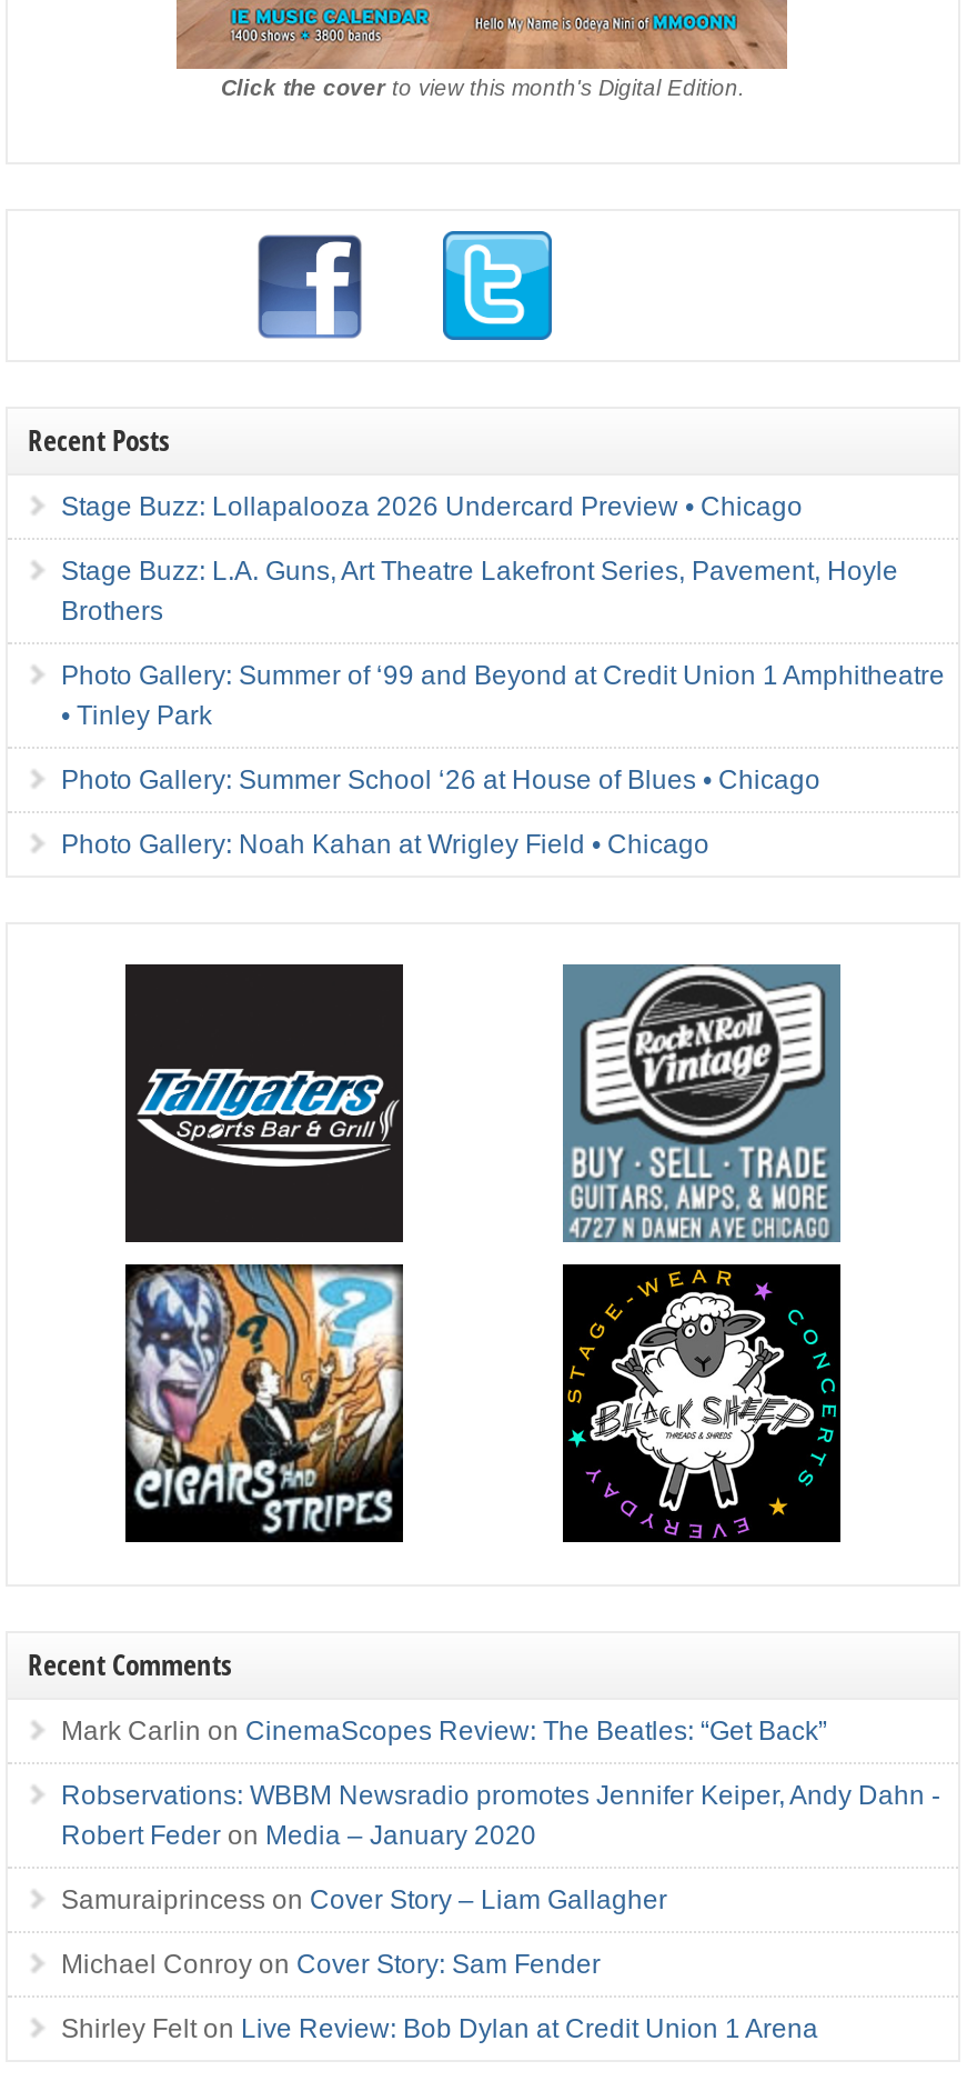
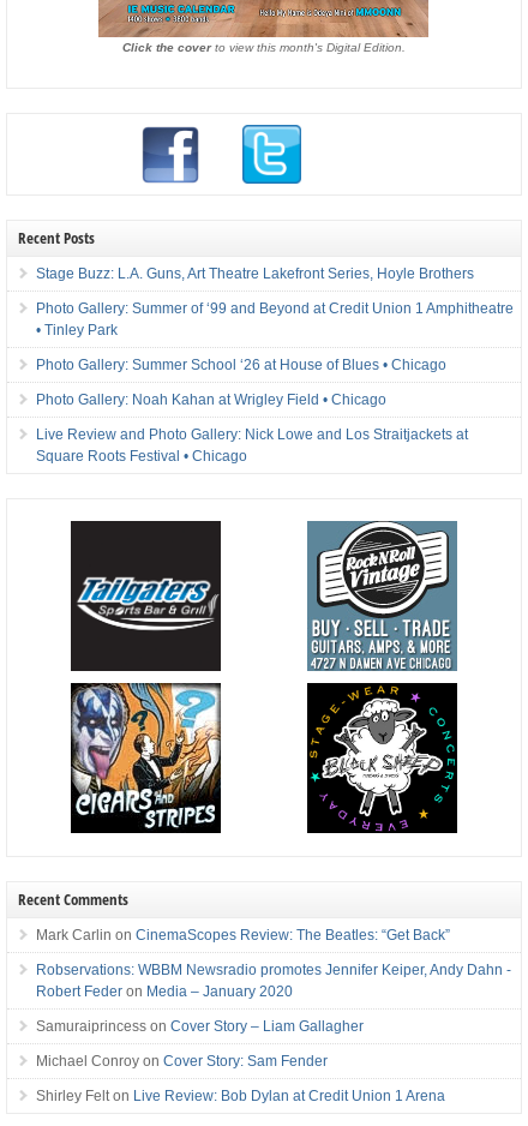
- Stage Buzz: Lollapalooza 2026 Undercard Preview • Chicago
- Stage Buzz: L.A. Guns, Art Theatre Lakefront Series, Pavement, Hoyle
- Brothers
+ Stage Buzz: L.A. Guns, Art Theatre Lakefront Series, Hoyle Brothers

moved up: Photo Gallery: Summer of ‘99 and Beyond at Credit Union 1 Amphitheatre | • Tinley Park | Photo Gallery: Summer School ‘26 at House of Blues • Chicago | Photo Gallery: Noah Kahan at Wrigley Field • Chicago

+ Live Review and Photo Gallery: Nick Lowe and Los Straitjackets at
+ Square Roots Festival • Chicago
